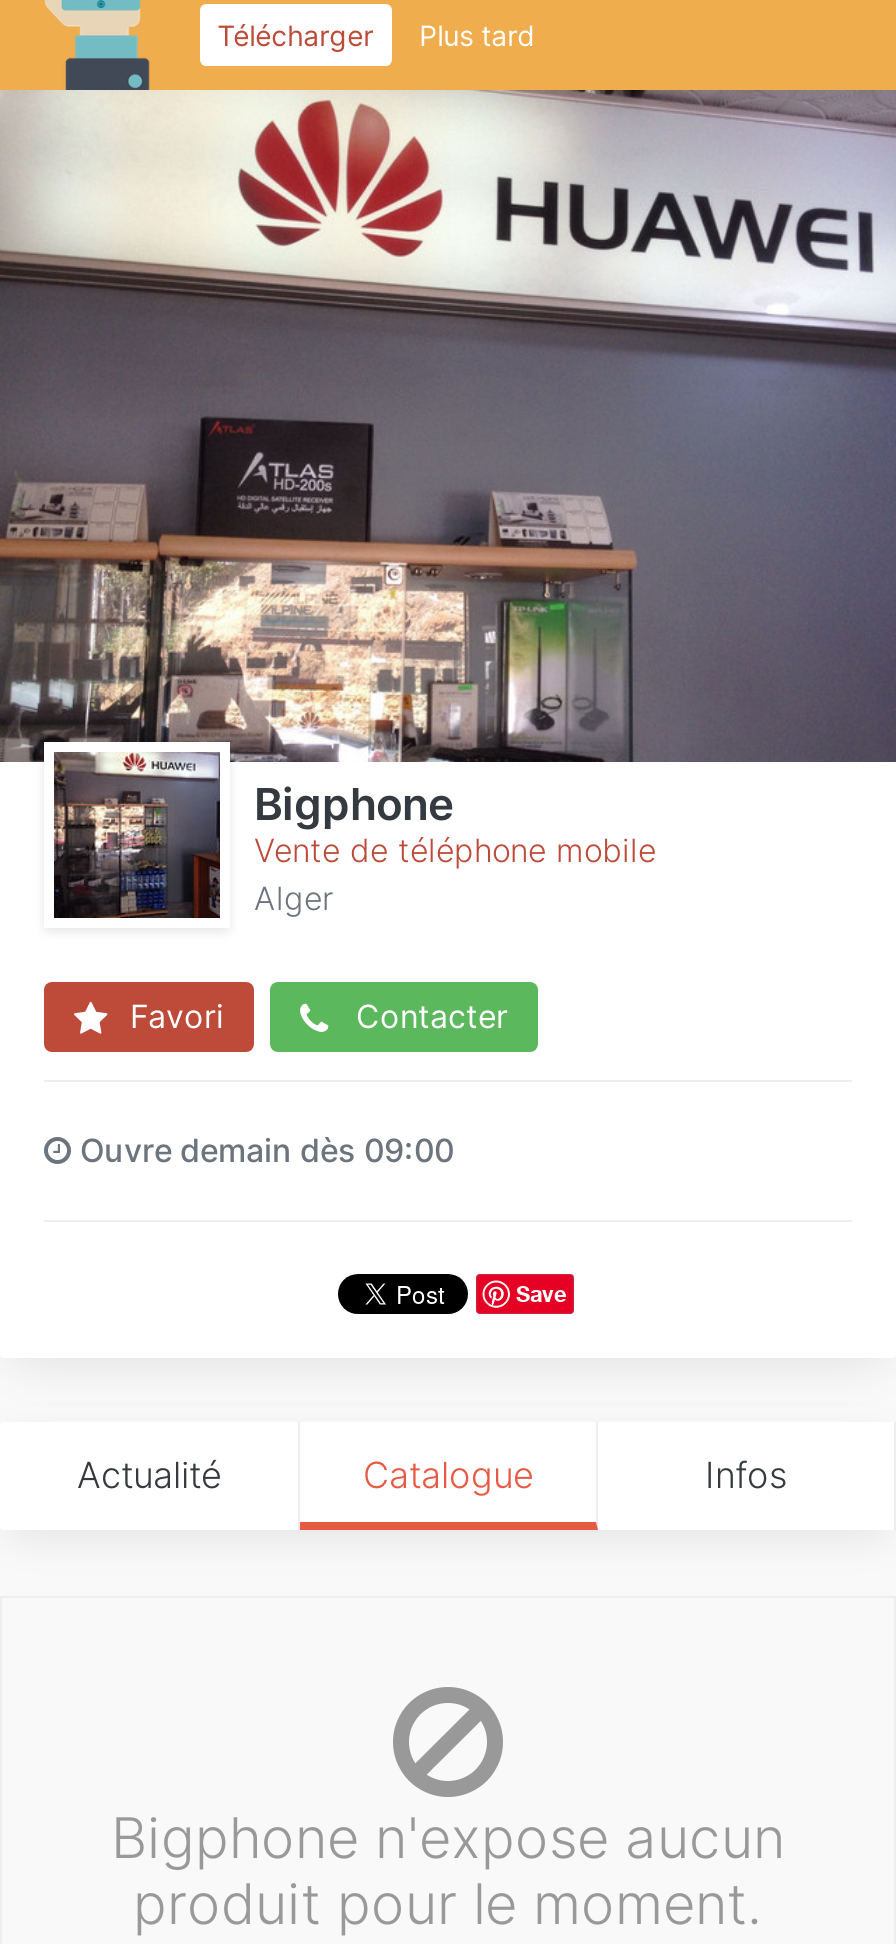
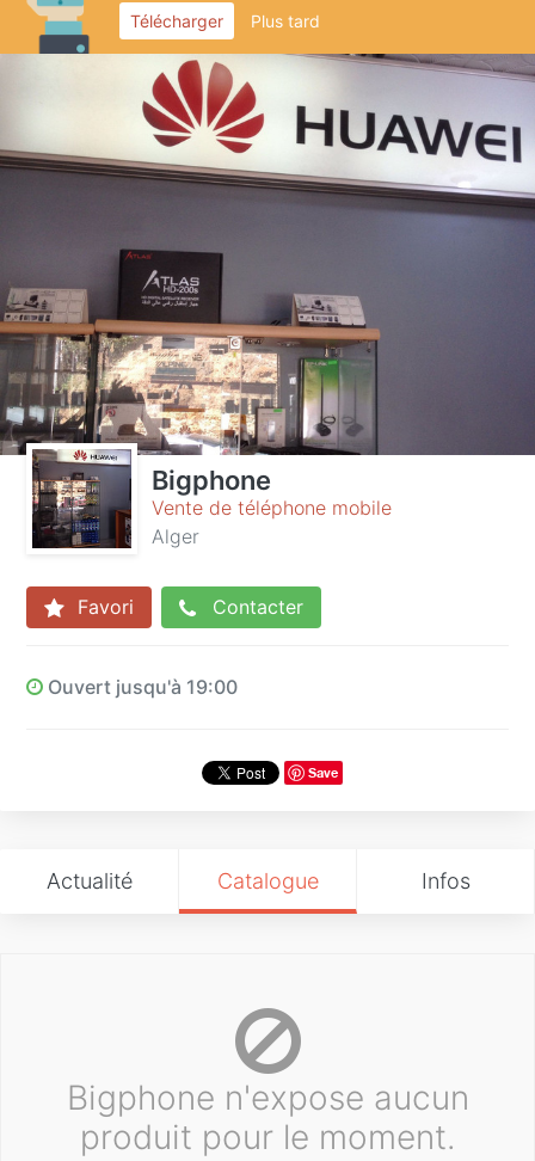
- Ouvre demain dès 09:00
+ Ouvert jusqu'à 19:00
